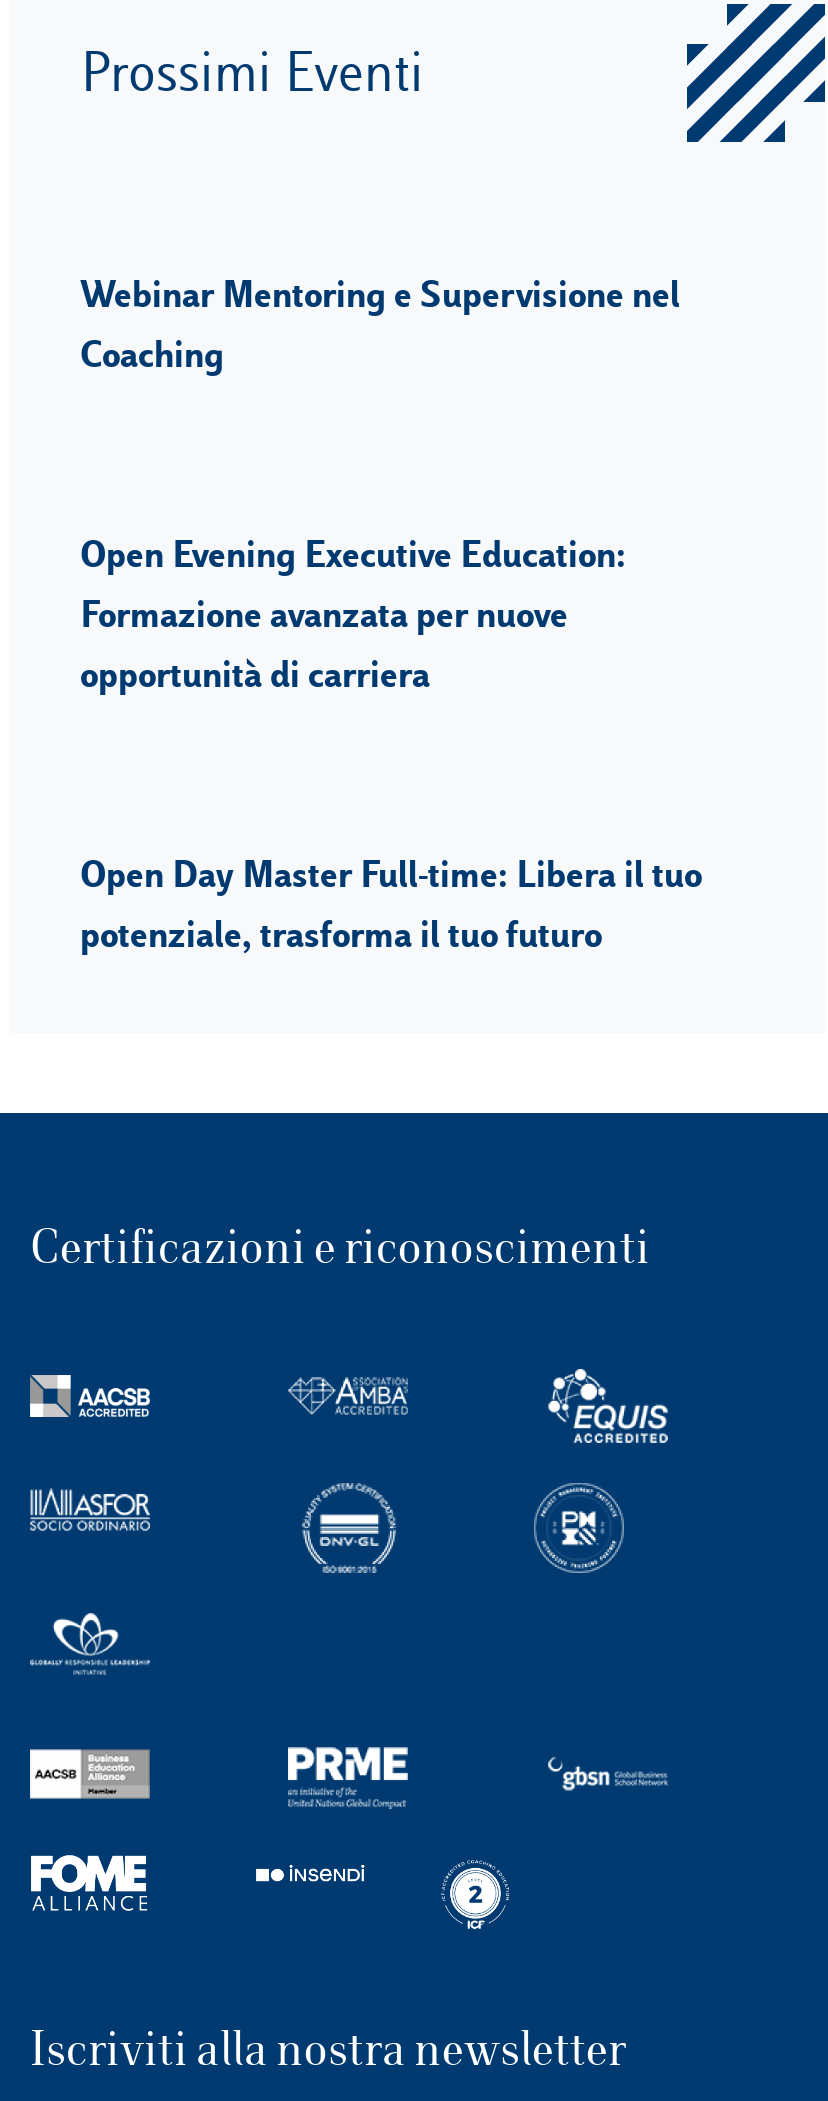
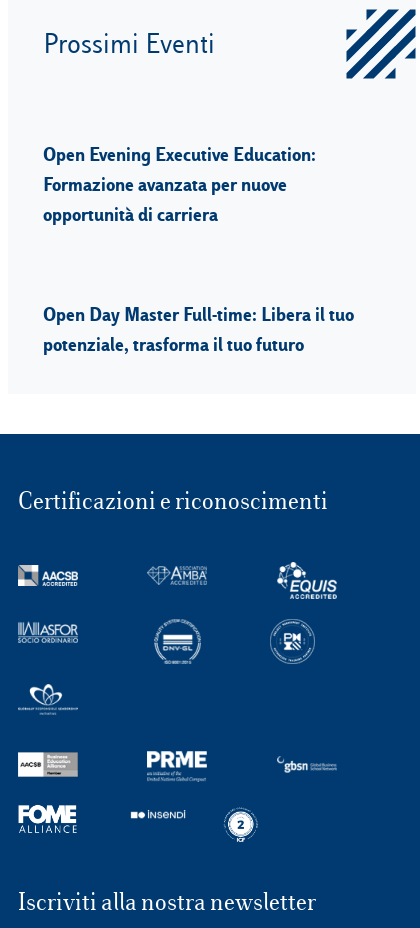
- Webinar Mentoring e Supervisione nel
- Coaching
